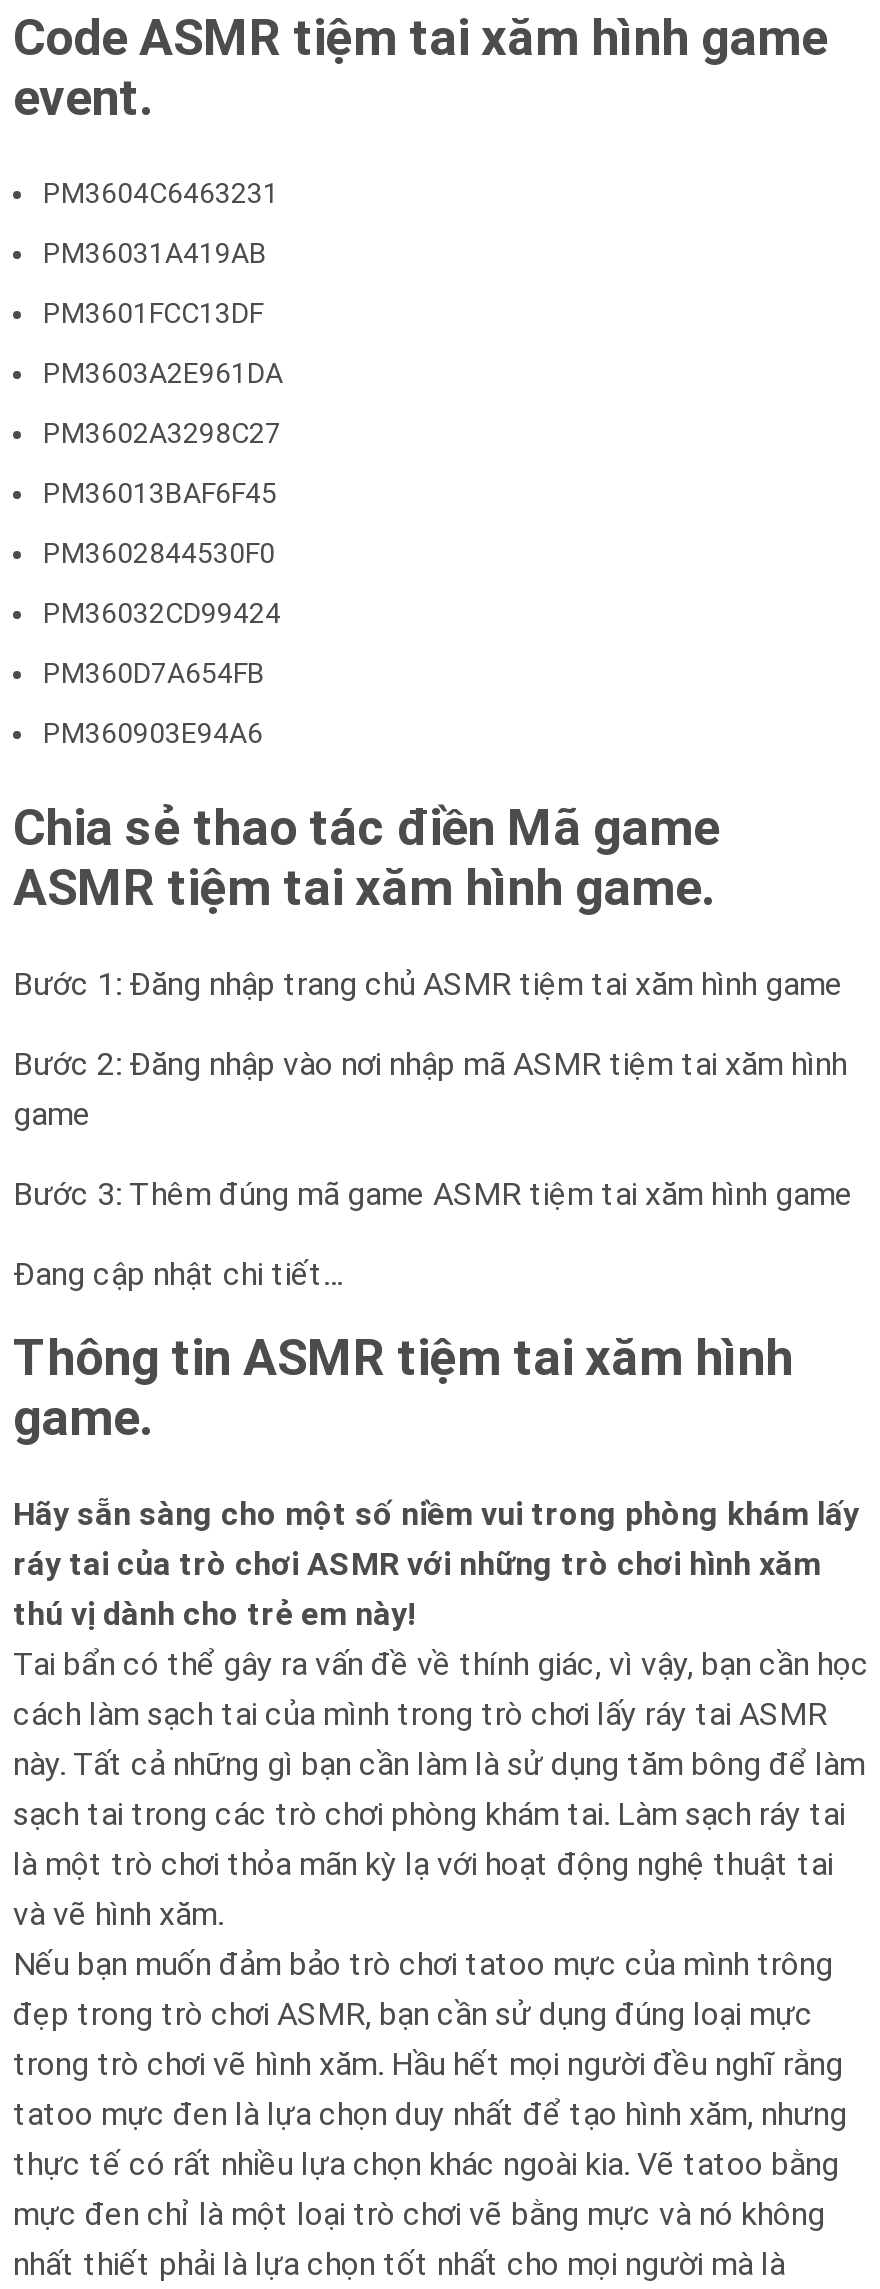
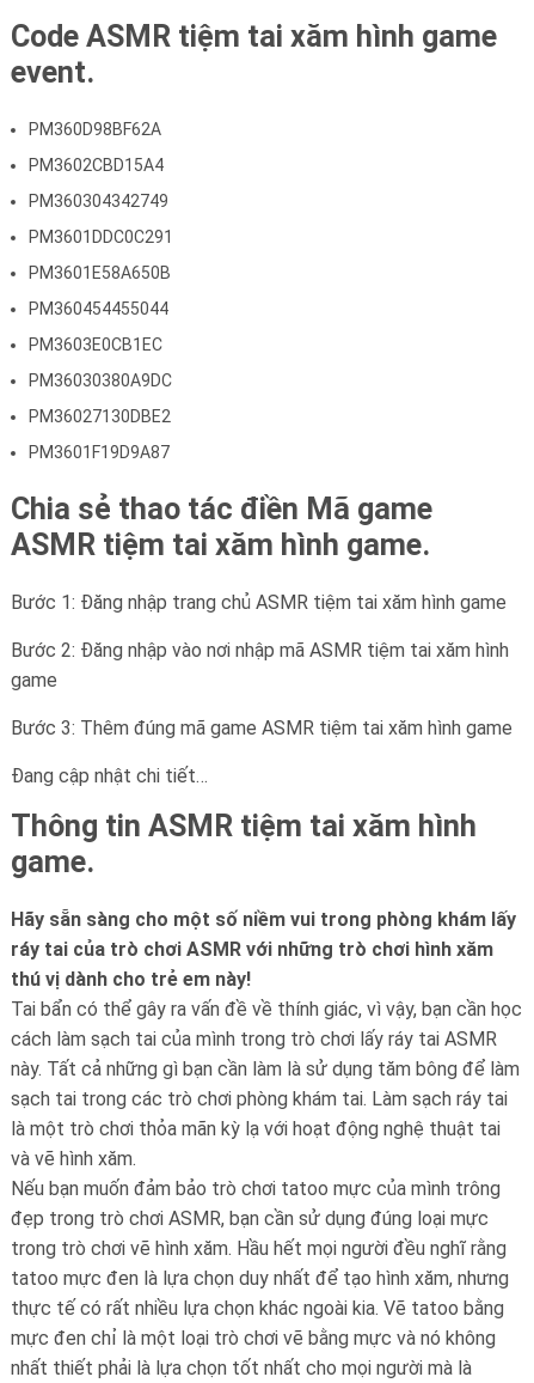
- PM3604C6463231
+ PM360D98BF62A

- PM36031A419AB
+ PM3602CBD15A4

- PM3601FCC13DF
+ PM360304342749

- PM3603A2E961DA
+ PM3601DDC0C291

- PM3602A3298C27
+ PM3601E58A650B

- PM36013BAF6F45
+ PM360454455044

- PM3602844530F0
+ PM3603E0CB1EC

- PM36032CD99424
+ PM36030380A9DC

- PM360D7A654FB
+ PM36027130DBE2

- PM360903E94A6
+ PM3601F19D9A87
